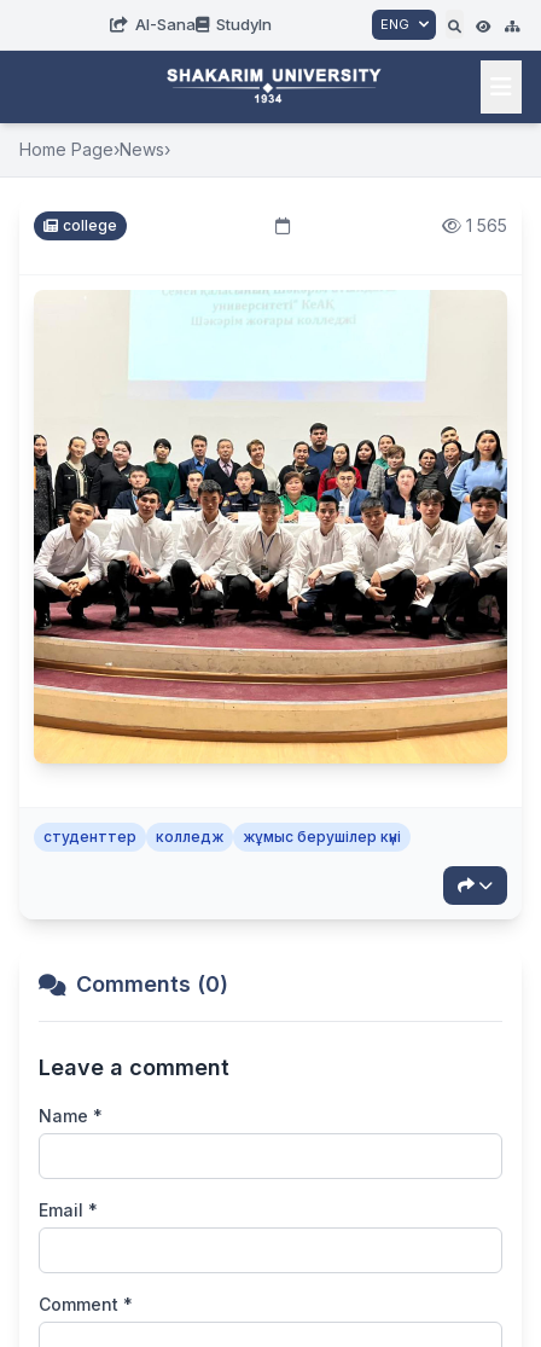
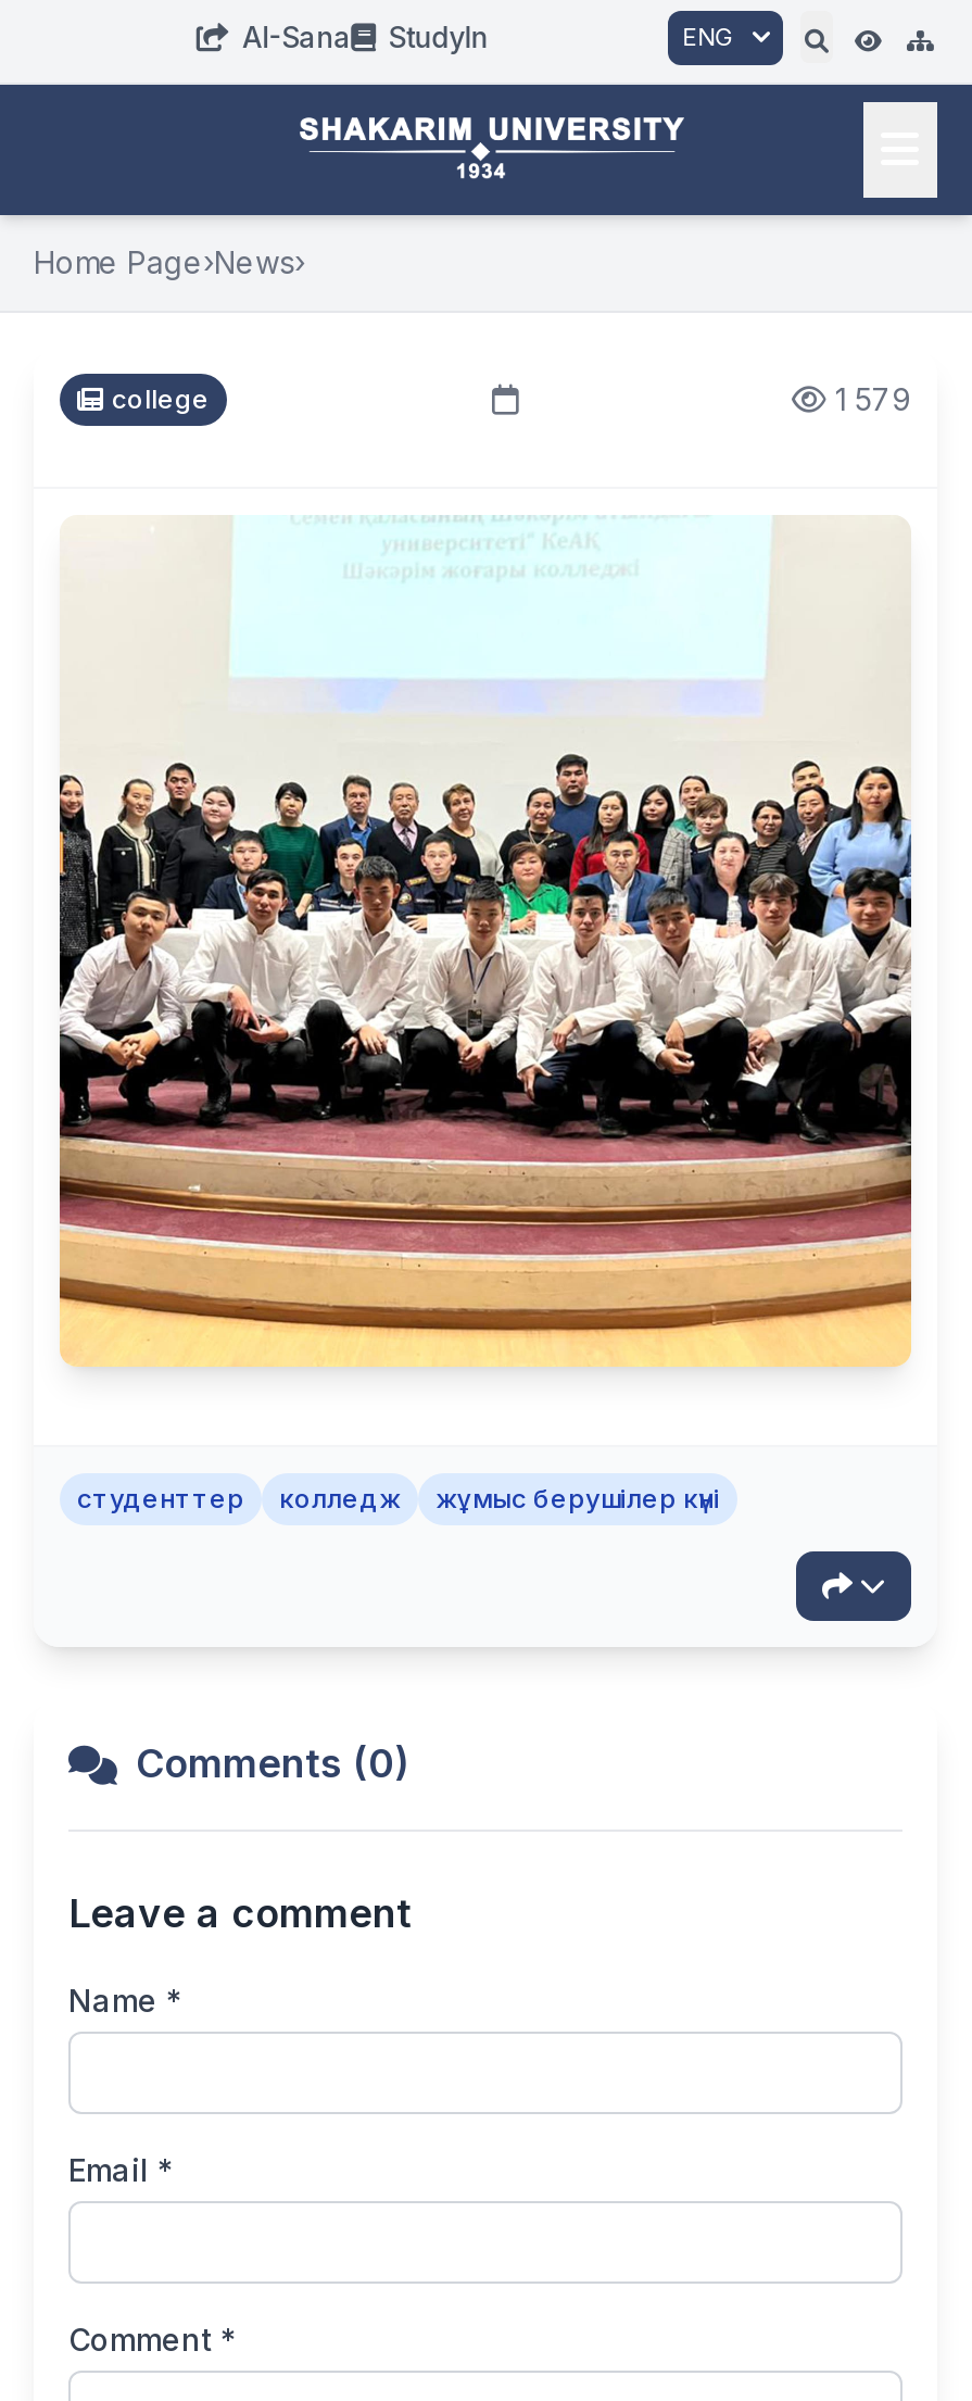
- 1 565
+ 1 579
